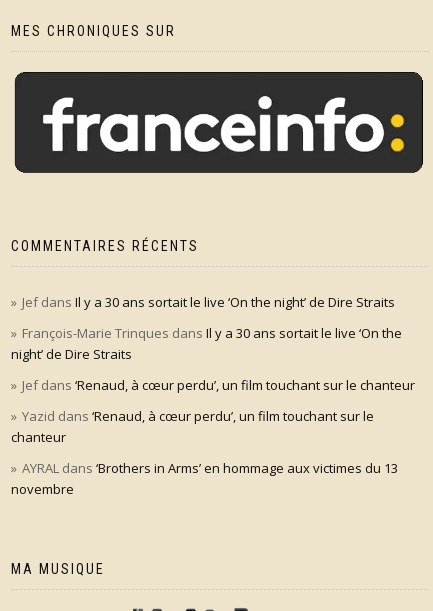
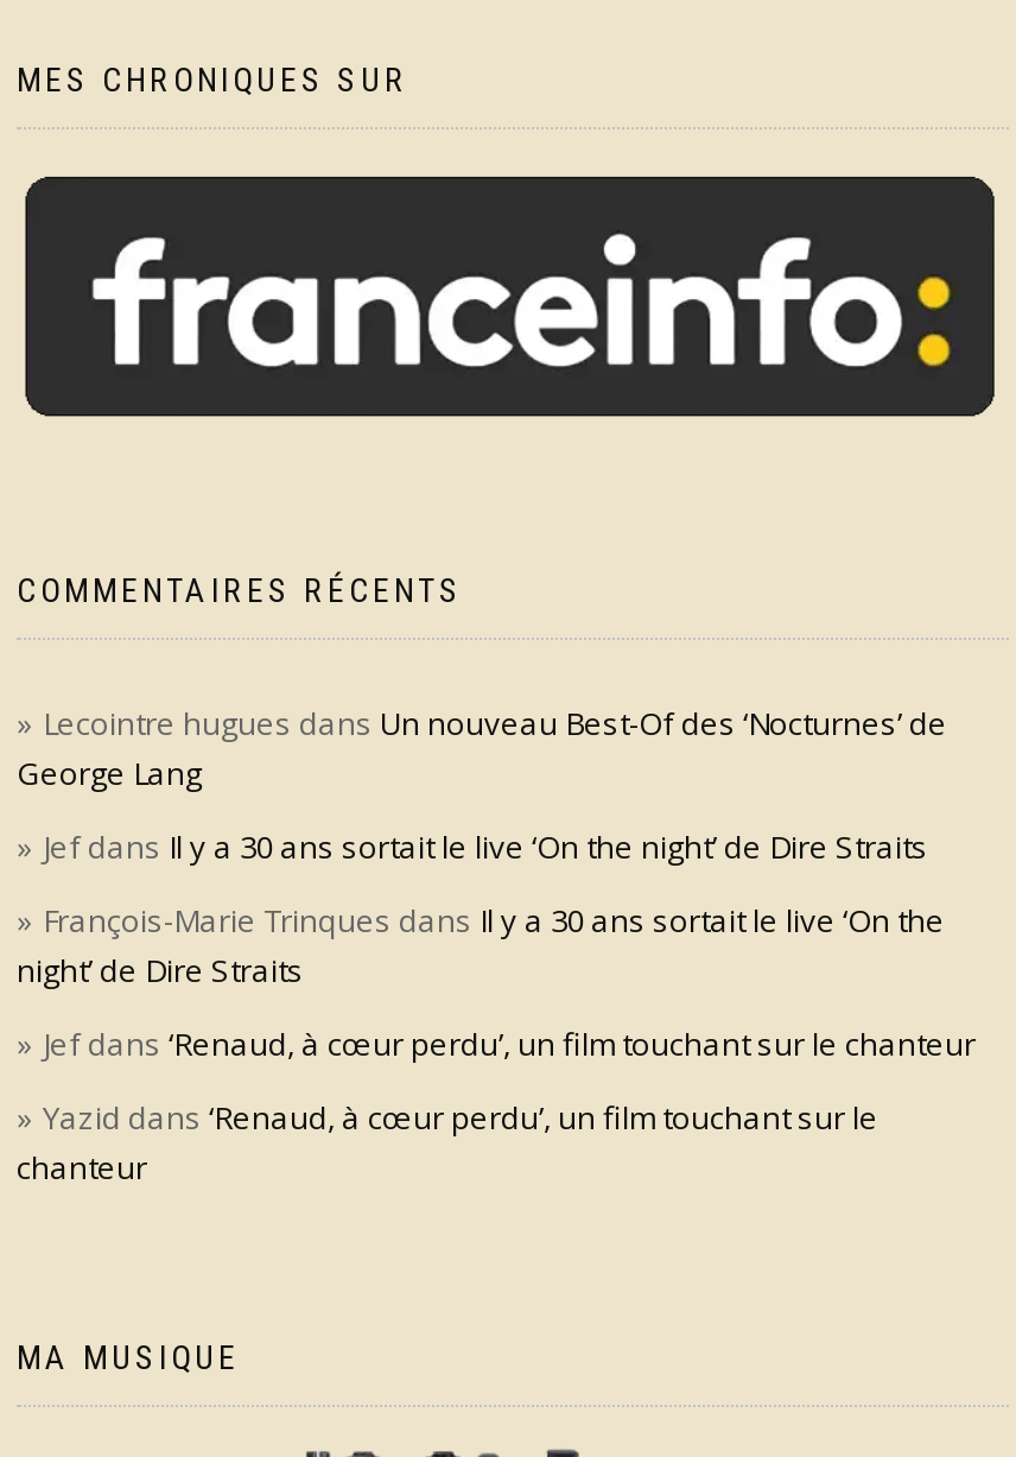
+ Lecointre hugues dans Un nouveau Best-Of des ‘Nocturnes’ de
+ George Lang

moved down: Jef dans Il y a 30 ans sortait le live ‘On the night’ de Dire Straits | François-Marie Trinques dans Il y a 30 ans sortait le live ‘On the | night’ de Dire Straits | Jef dans ‘Renaud, à cœur perdu’, un film touchant sur le chanteur | Yazid dans ‘Renaud, à cœur perdu’, un film touchant sur le | chanteur

- AYRAL dans ‘Brothers in Arms’ en hommage aux victimes du 13
- novembre
